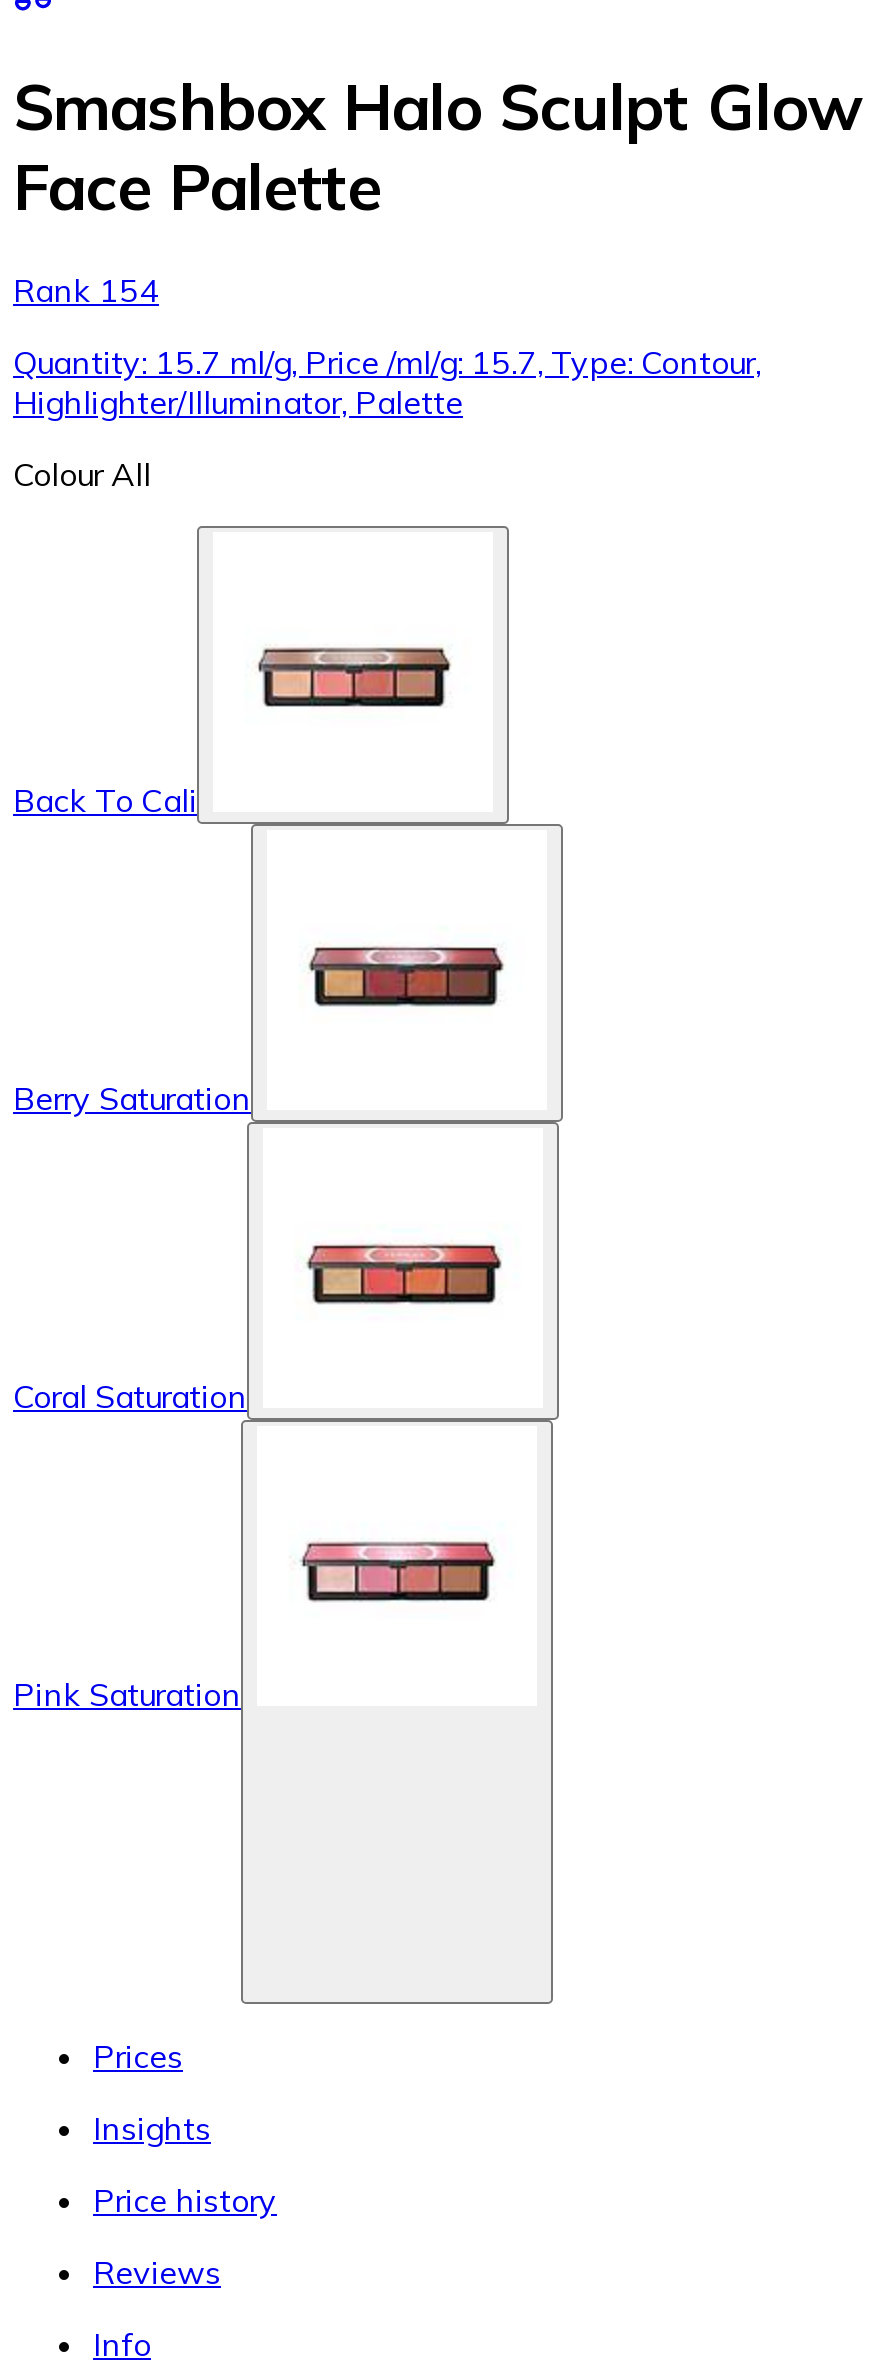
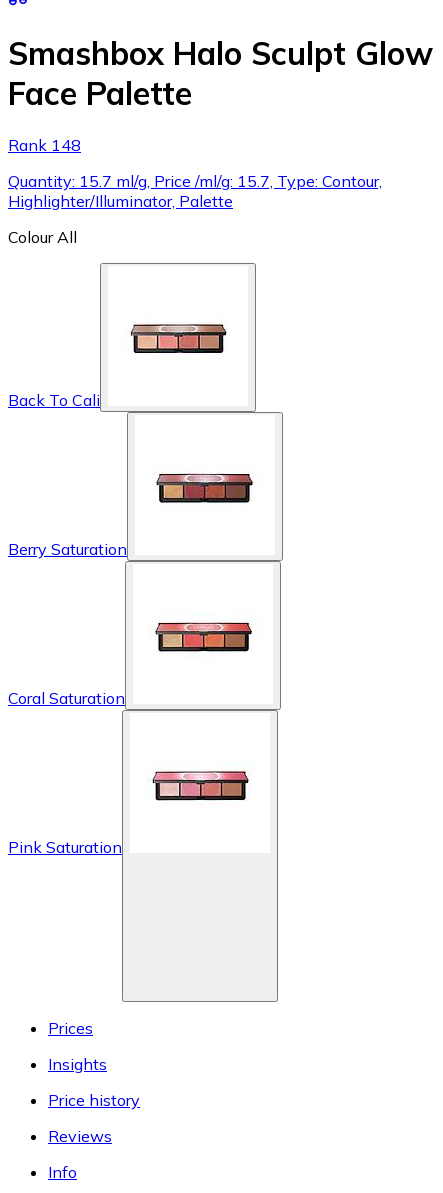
- Rank 154
+ Rank 148
